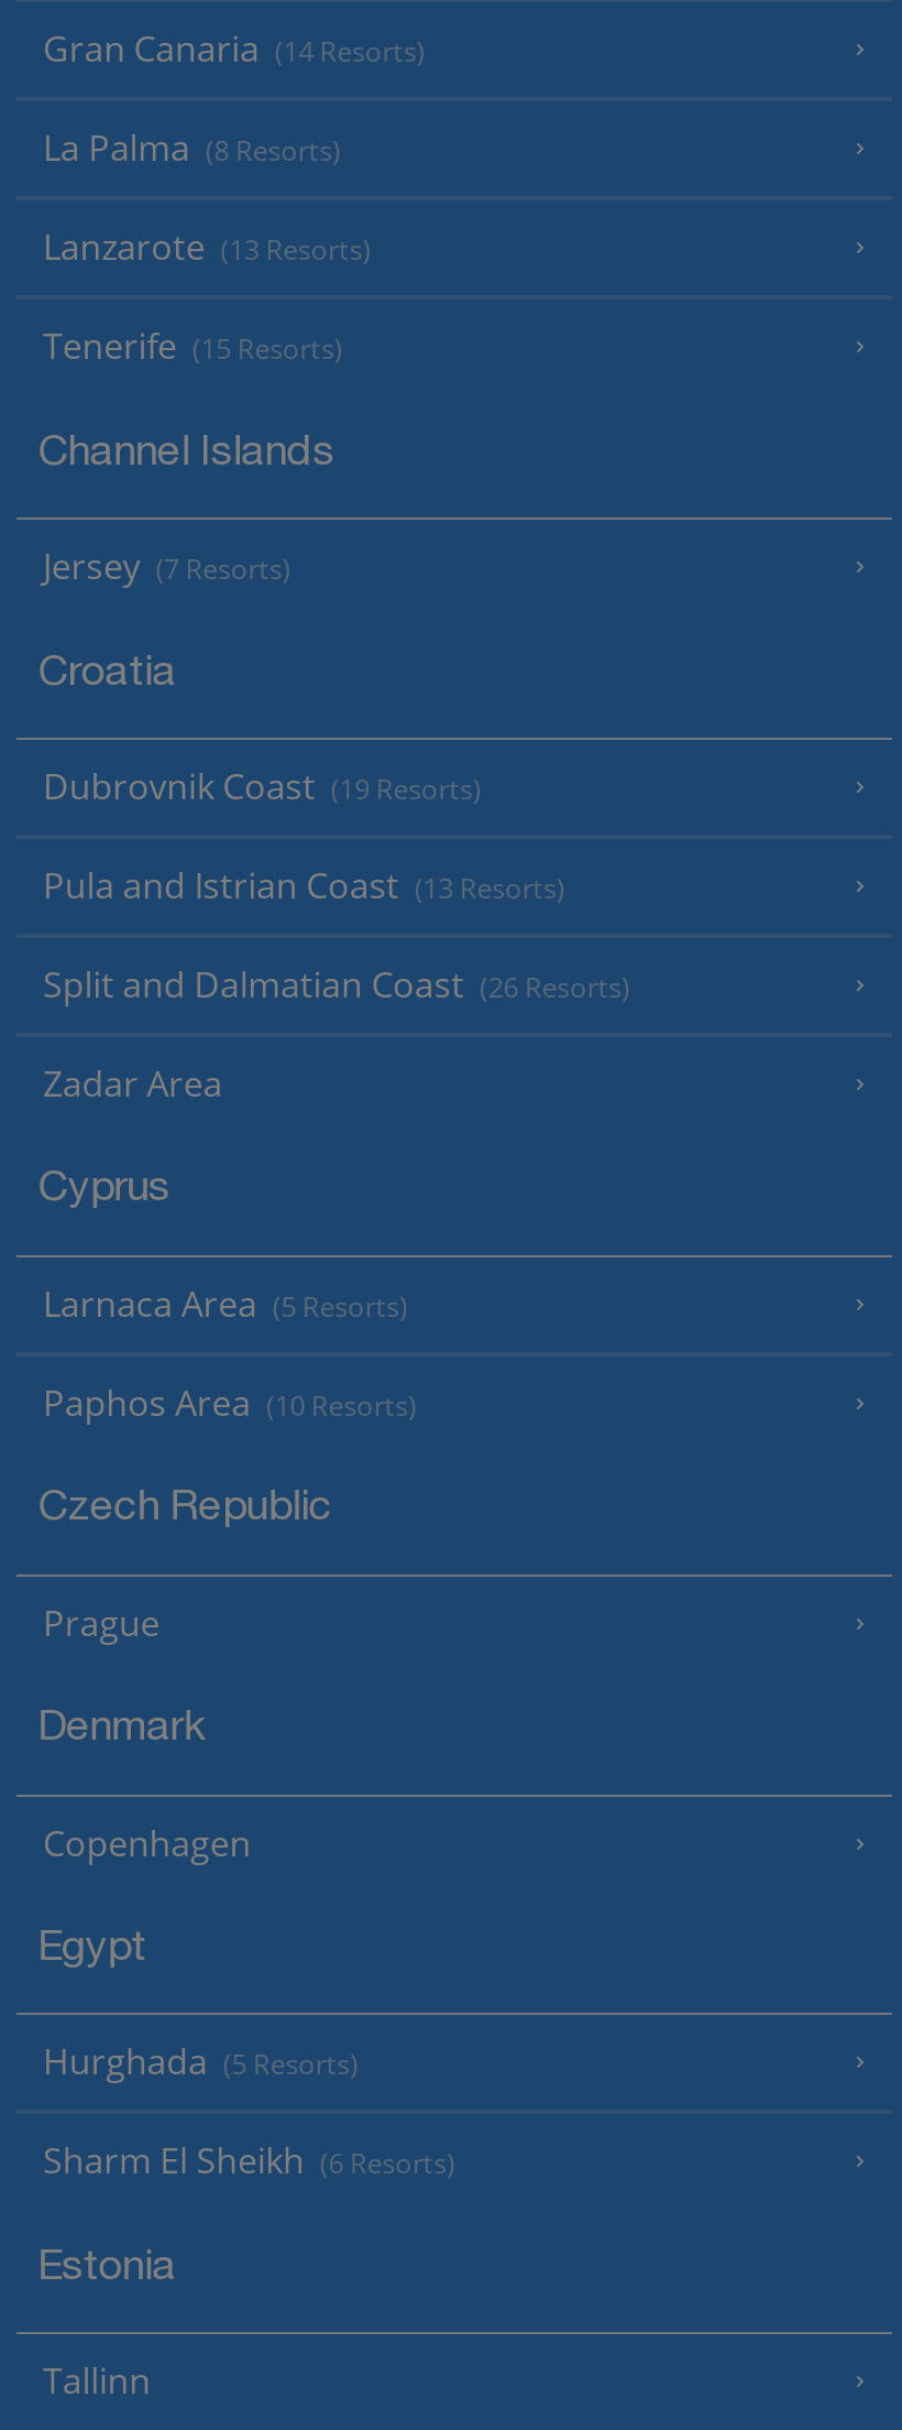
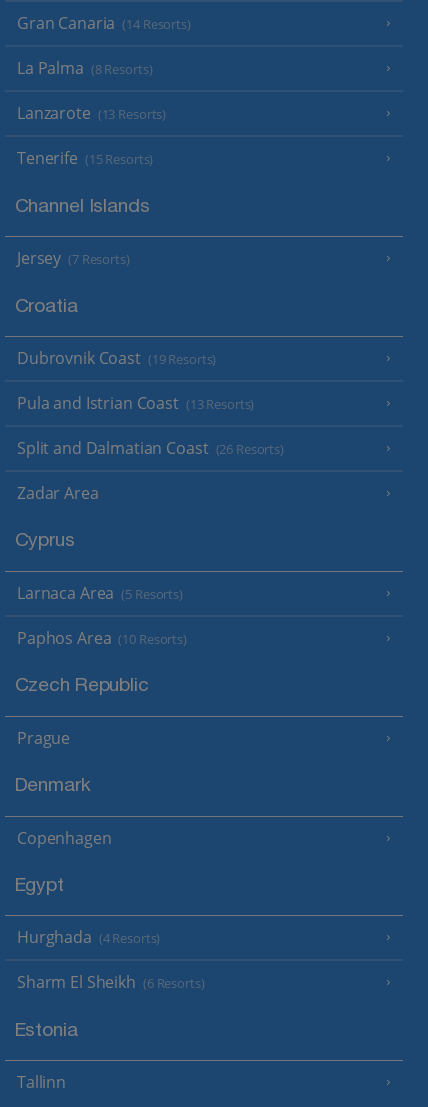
- Hurghada (5 Resorts)
+ Hurghada (4 Resorts)
